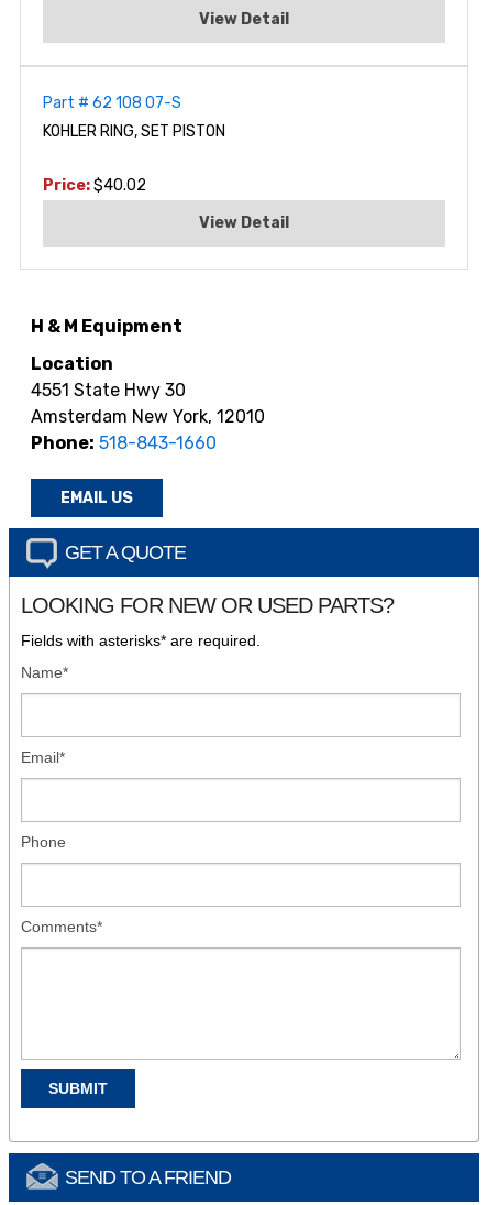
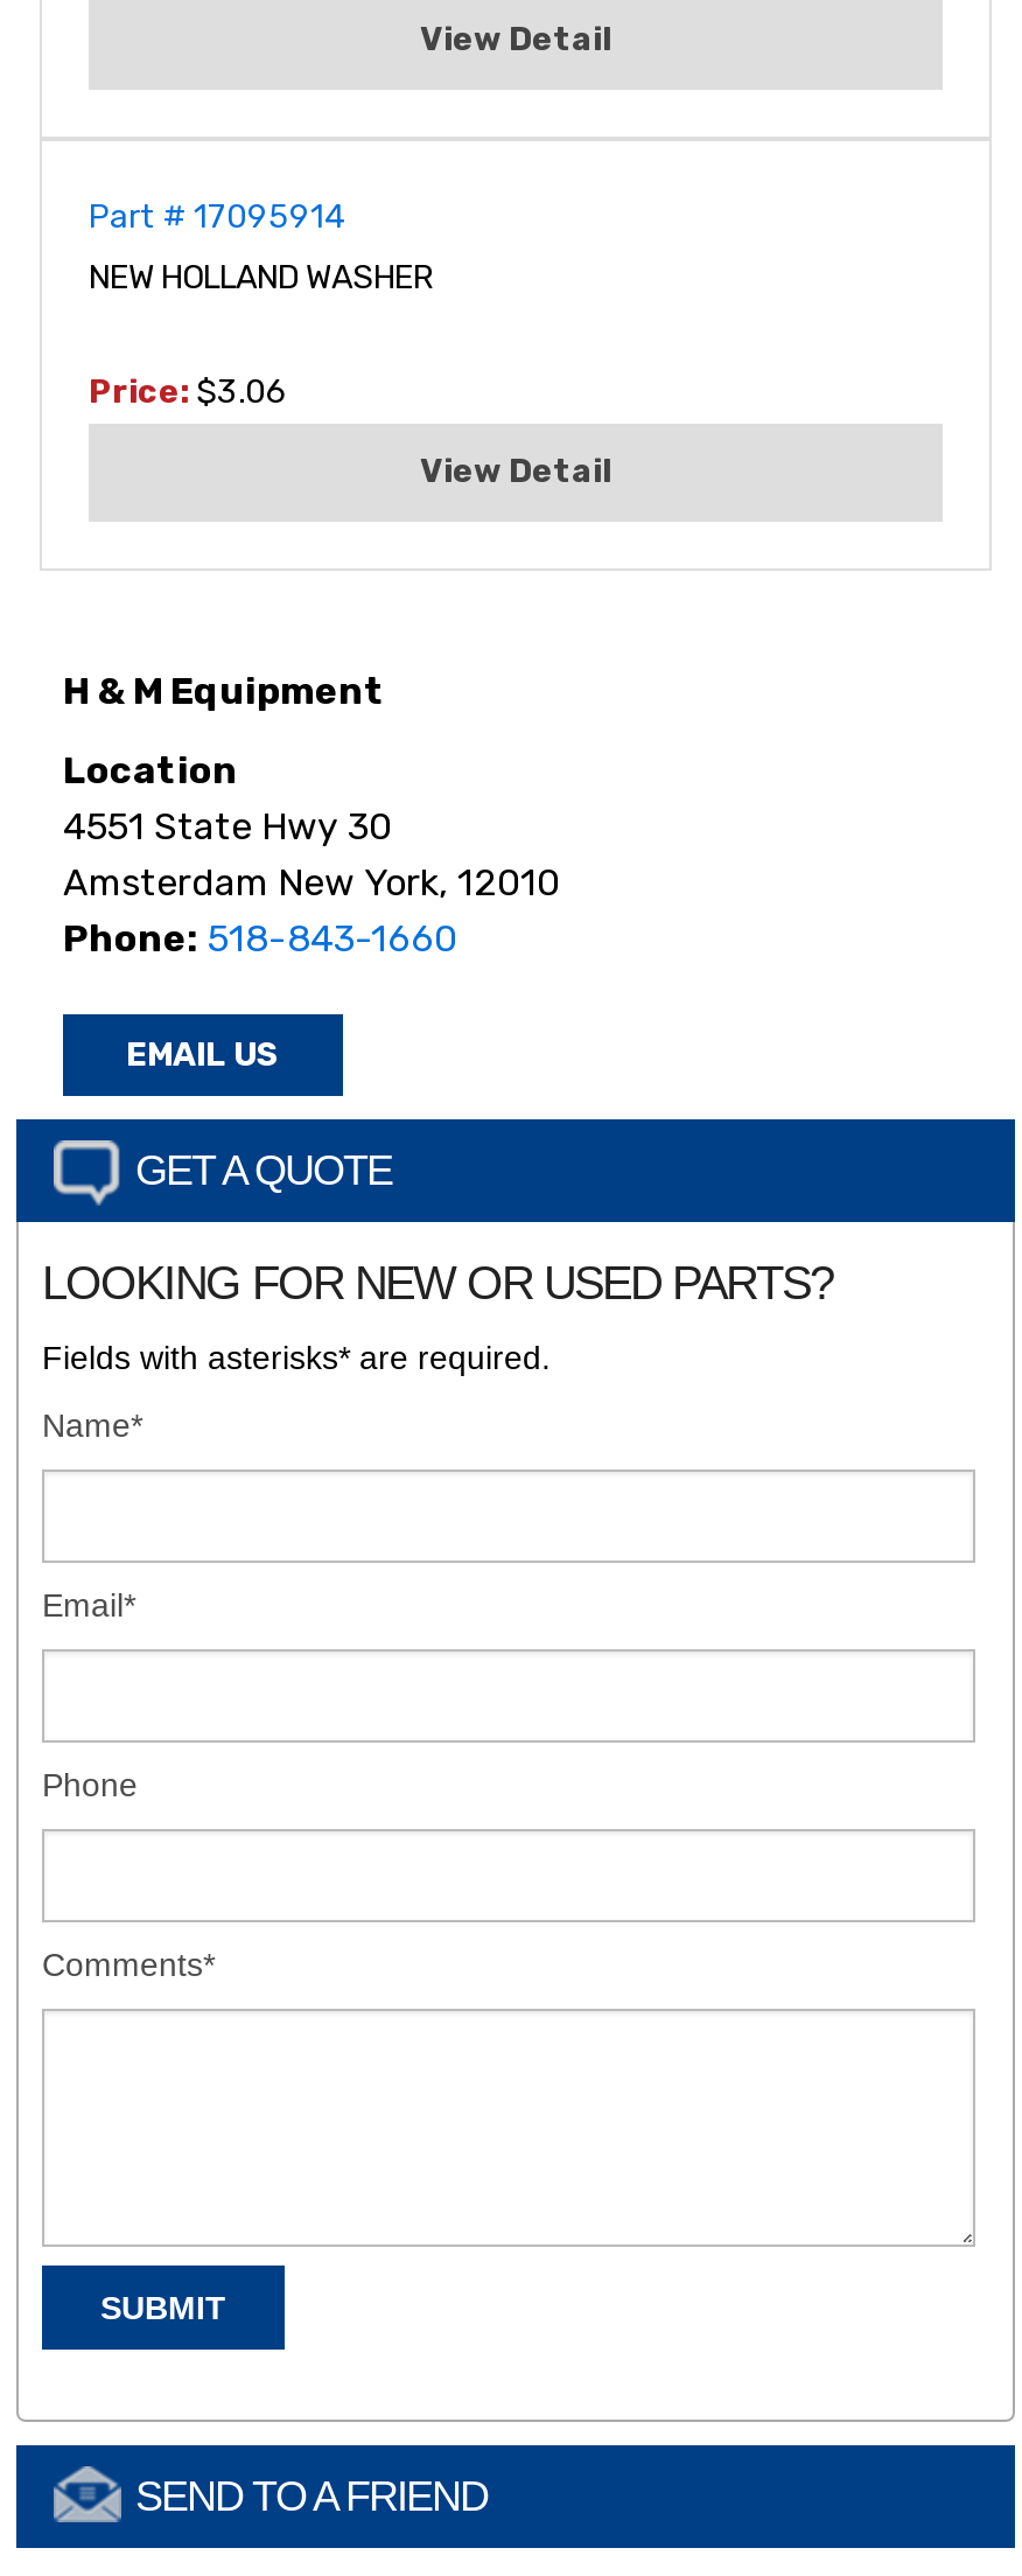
- Part # 62 108 07-S
+ Part # 17095914

- KOHLER RING, SET PISTON
+ NEW HOLLAND WASHER

- Price: $40.02
+ Price: $3.06
